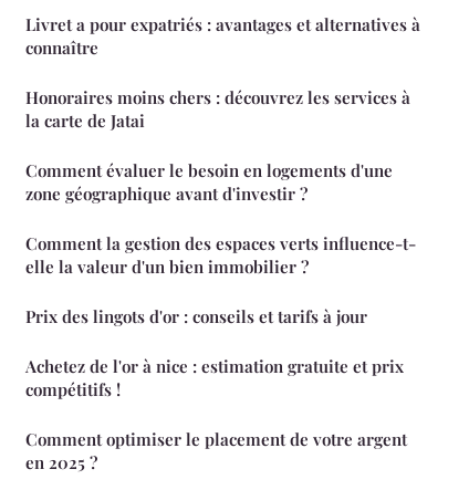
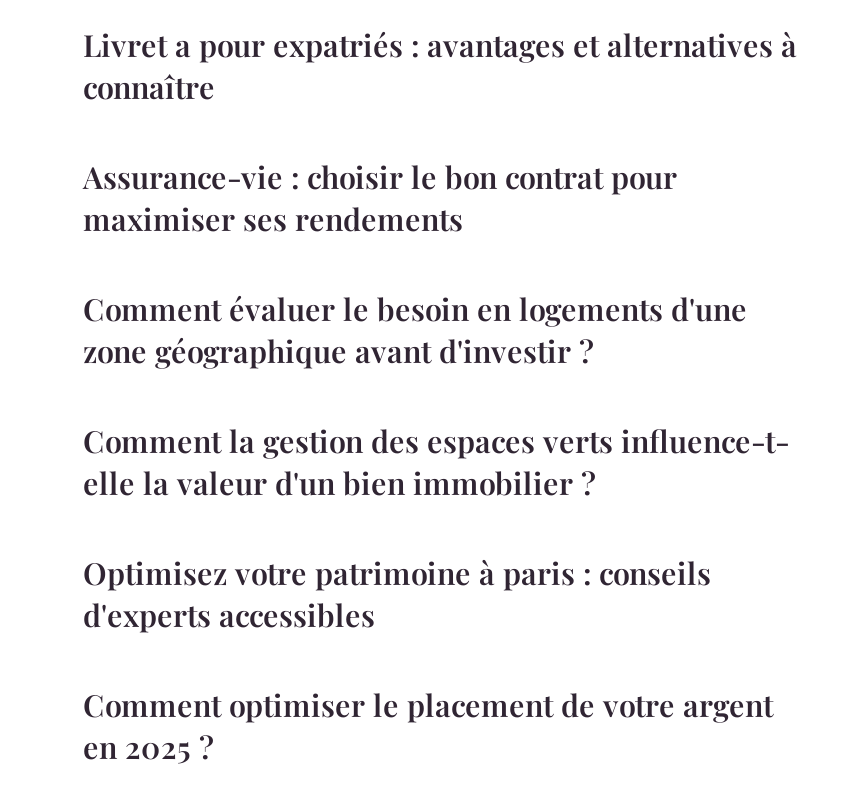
- Honoraires moins chers : découvrez les services à
- la carte de Jatai
+ Assurance-vie : choisir le bon contrat pour
+ maximiser ses rendements

- Prix des lingots d'or : conseils et tarifs à jour
- Achetez de l'or à nice : estimation gratuite et prix
- compétitifs !
+ Optimisez votre patrimoine à paris : conseils
+ d'experts accessibles
